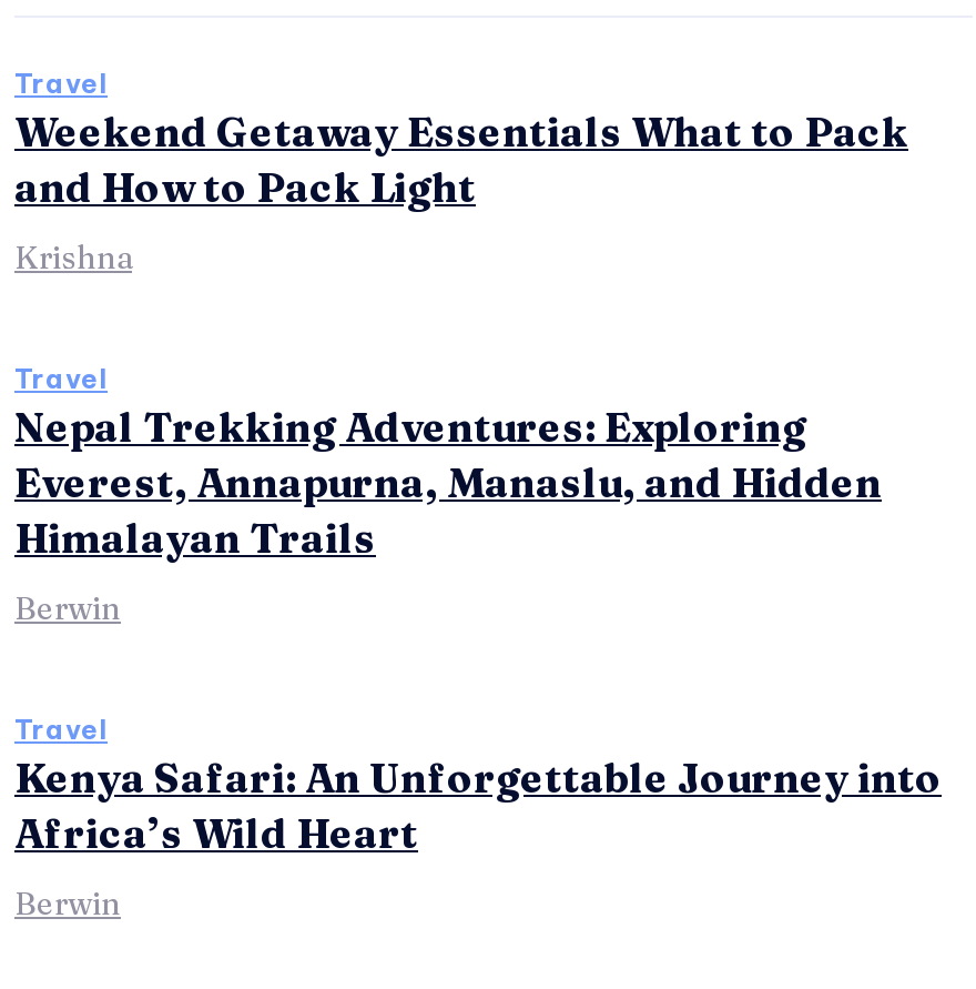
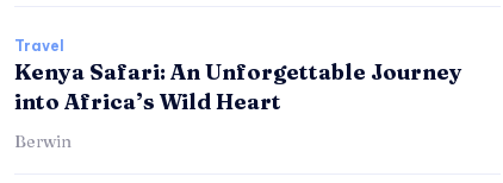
- Weekend Getaway Essentials What to Pack
- and How to Pack Light
- Krishna
- Travel
- Nepal Trekking Adventures: Exploring
- Everest, Annapurna, Manaslu, and Hidden
- Himalayan Trails
- Berwin
- Travel
- Kenya Safari: An Unforgettable Journey into
- Africa’s Wild Heart
+ Kenya Safari: An Unforgettable Journey
+ into Africa’s Wild Heart
